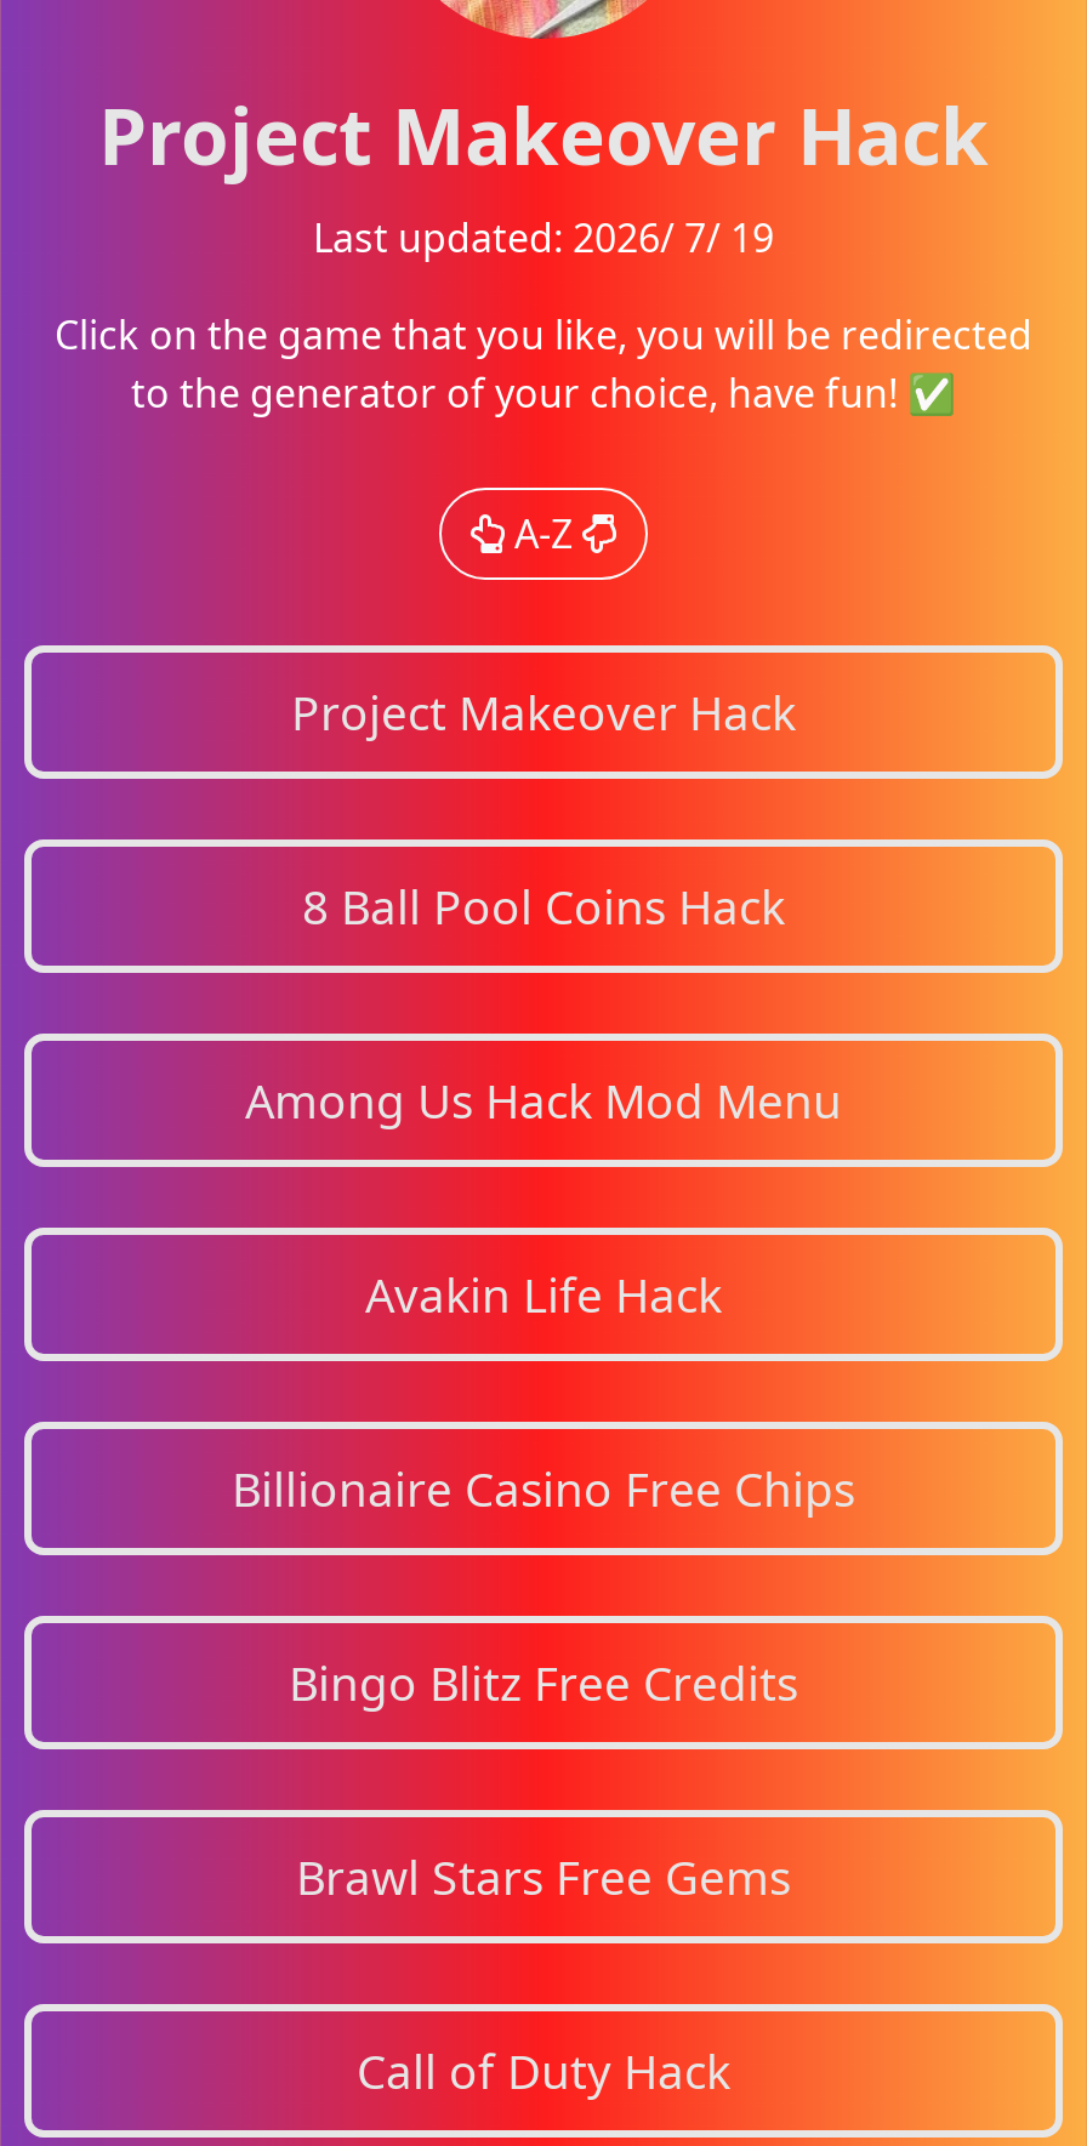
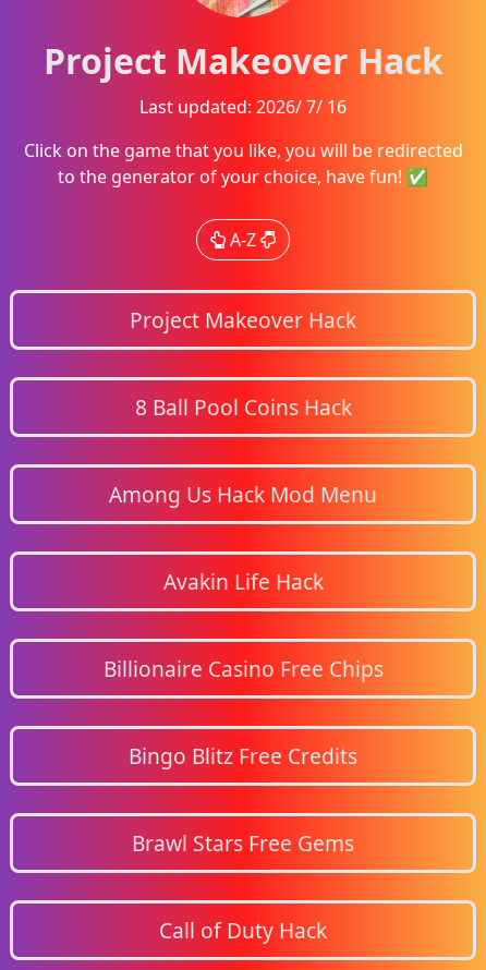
- Last updated: 2026/ 7/ 19
+ Last updated: 2026/ 7/ 16
